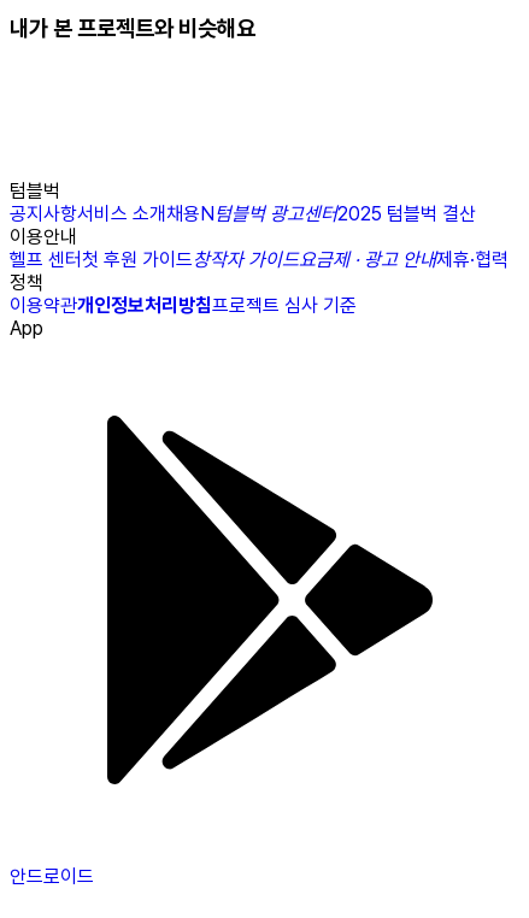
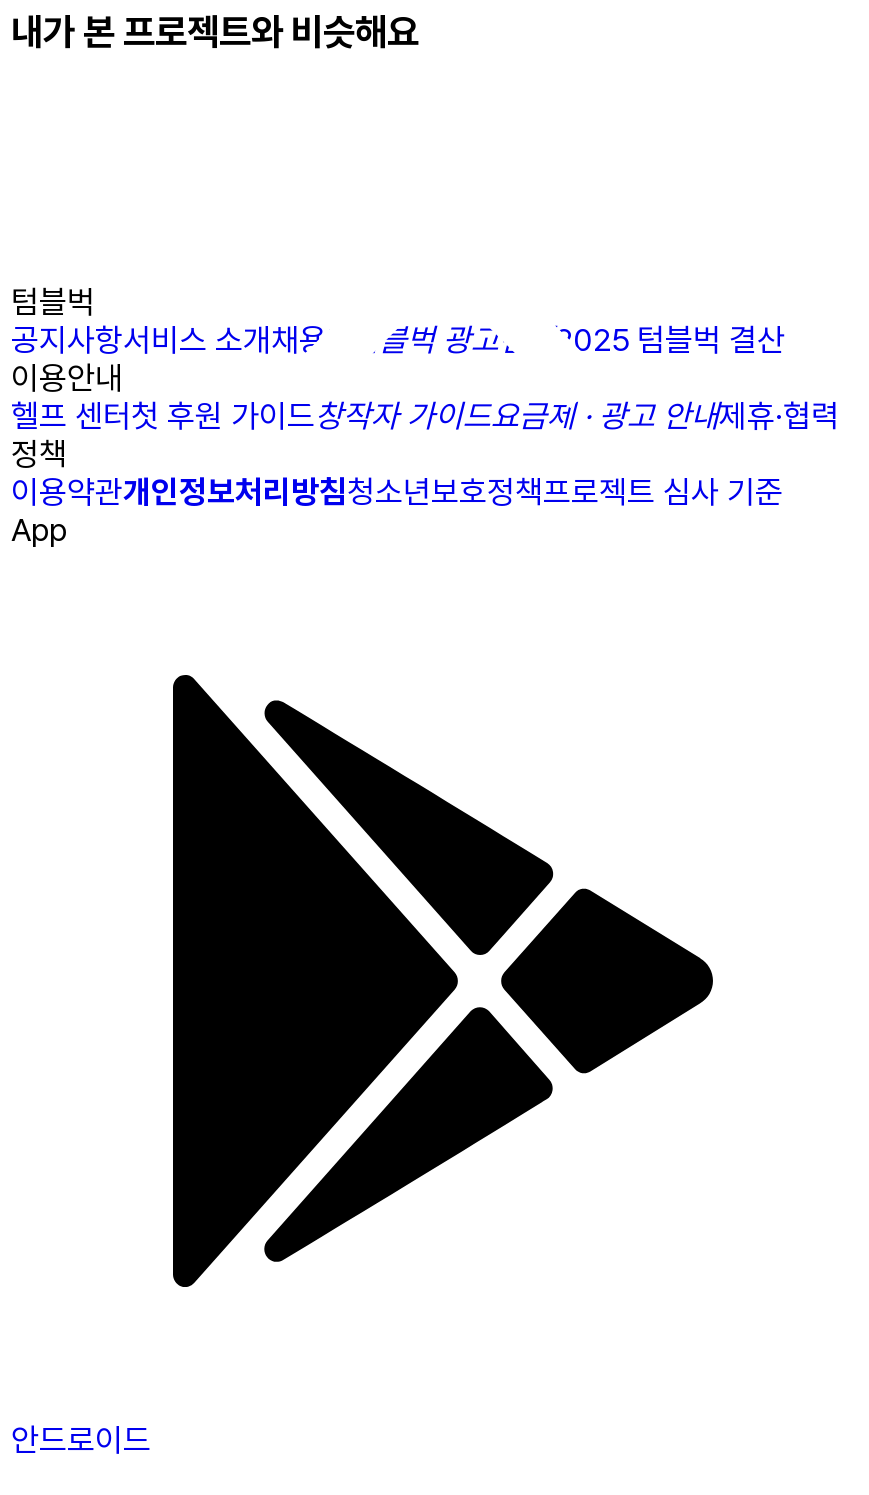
- 이용약관개인정보처리방침프로젝트 심사 기준
+ 이용약관개인정보처리방침청소년보호정책프로젝트 심사 기준
